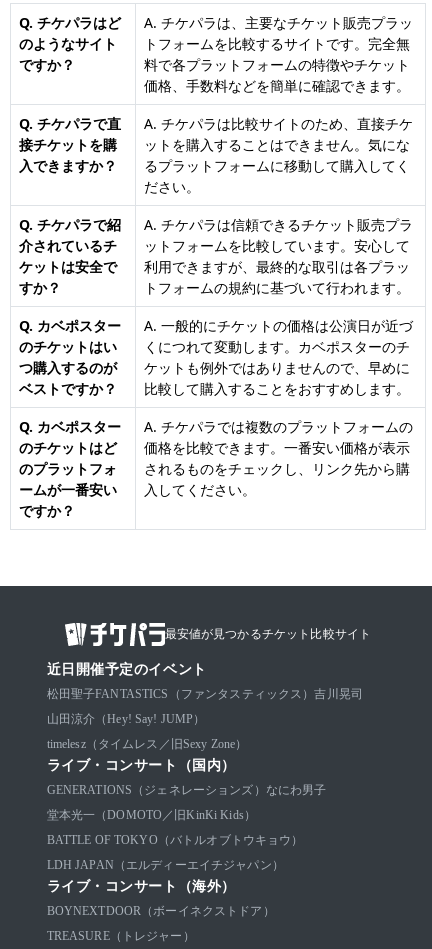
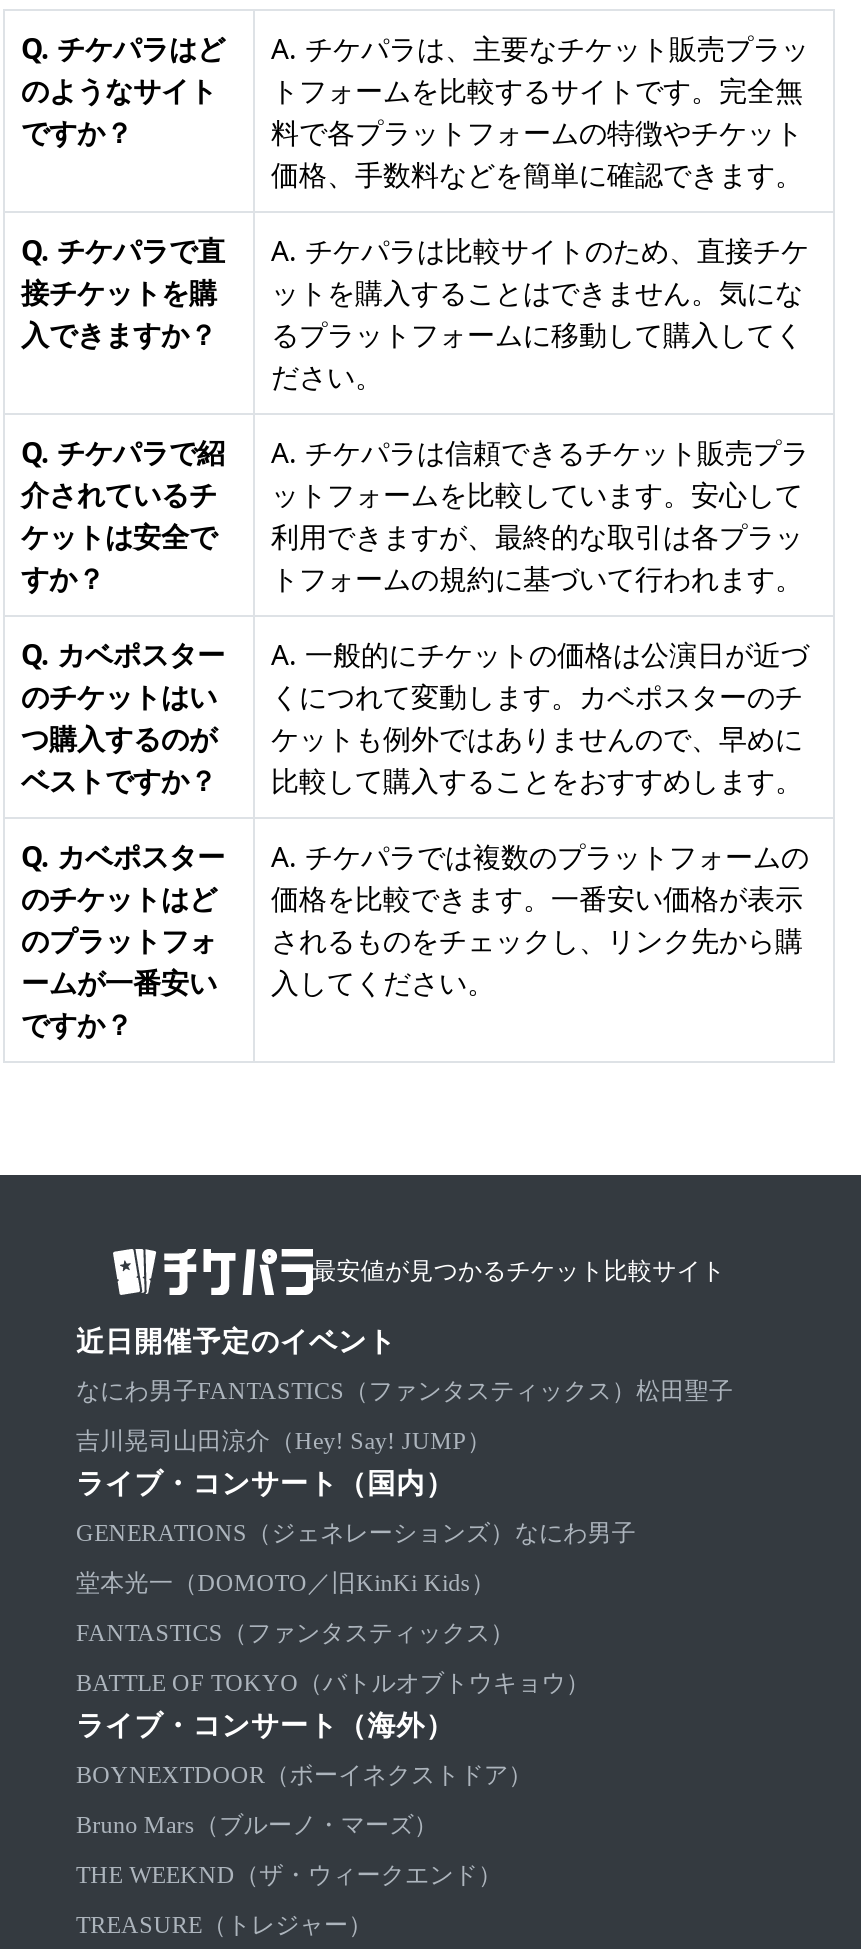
- 松田聖子FANTASTICS（ファンタスティックス）吉川晃司
- 山田涼介（Hey! Say! JUMP）
- timelesz（タイムレス／旧Sexy Zone）
+ なにわ男子FANTASTICS（ファンタスティックス）松田聖子
+ 吉川晃司山田涼介（Hey! Say! JUMP）

moved up: ライブ・コンサート（国内） | GENERATIONS（ジェネレーションズ）なにわ男子 | 堂本光一（DOMOTO／旧KinKi Kids）

+ FANTASTICS（ファンタスティックス）

- LDH JAPAN（エルディーエイチジャパン）

moved up: ライブ・コンサート（海外） | BOYNEXTDOOR（ボーイネクストドア）

+ Bruno Mars（ブルーノ・マーズ）
+ THE WEEKND（ザ・ウィークエンド）
